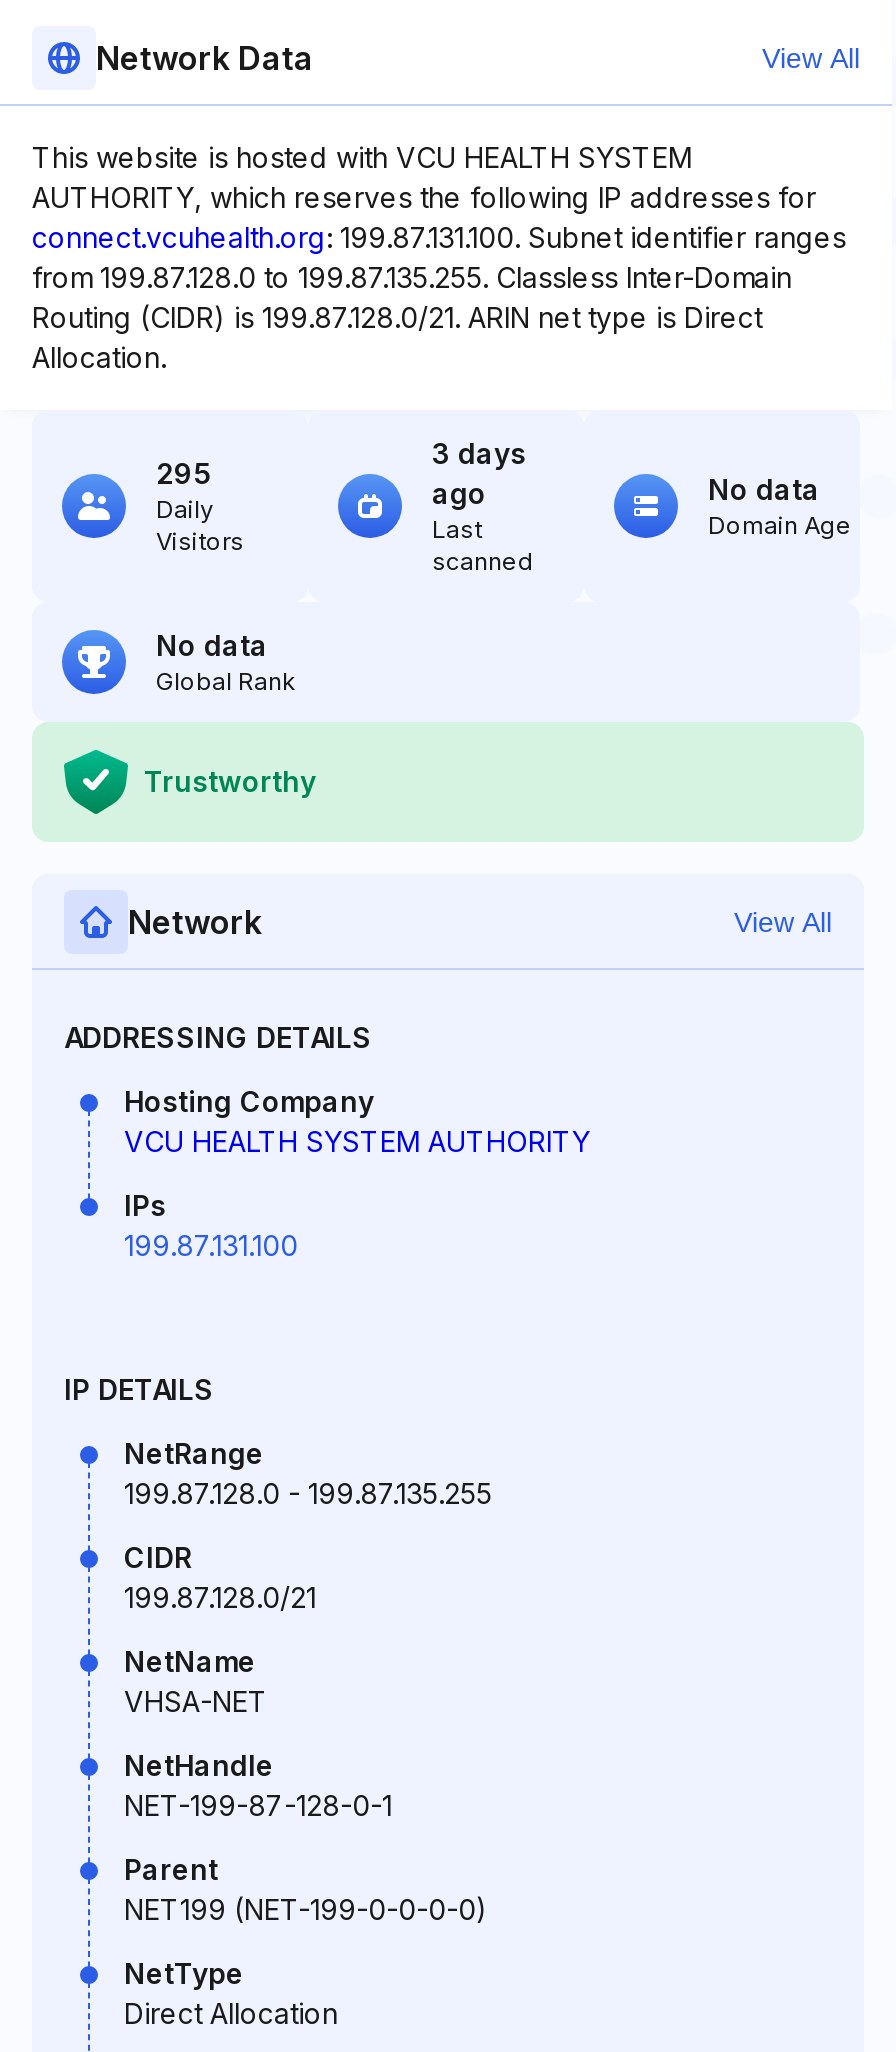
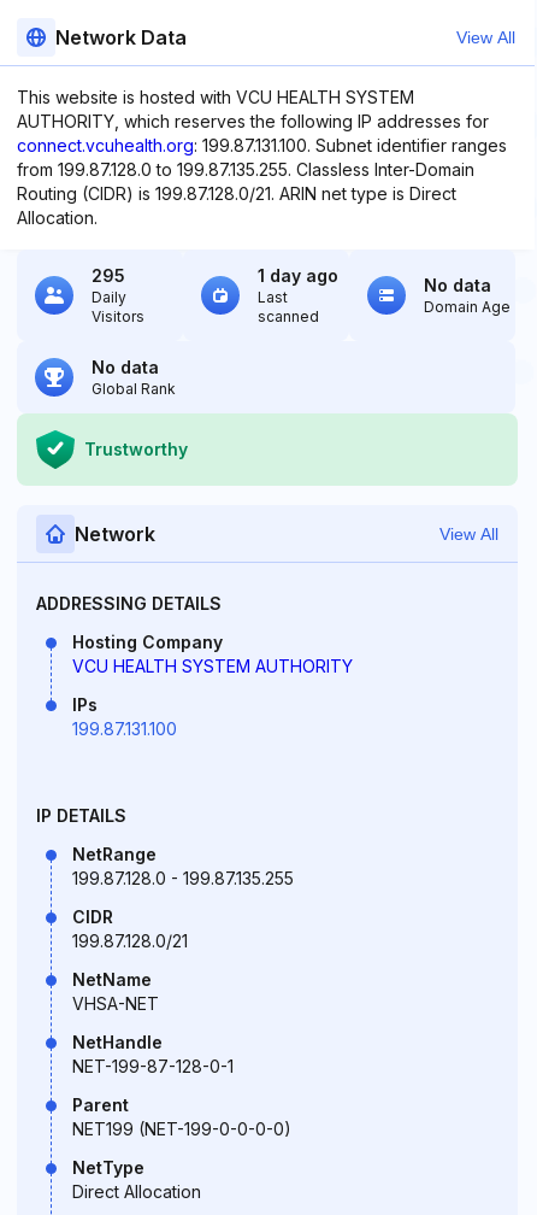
- 3 days
- ago
+ 1 day ago
